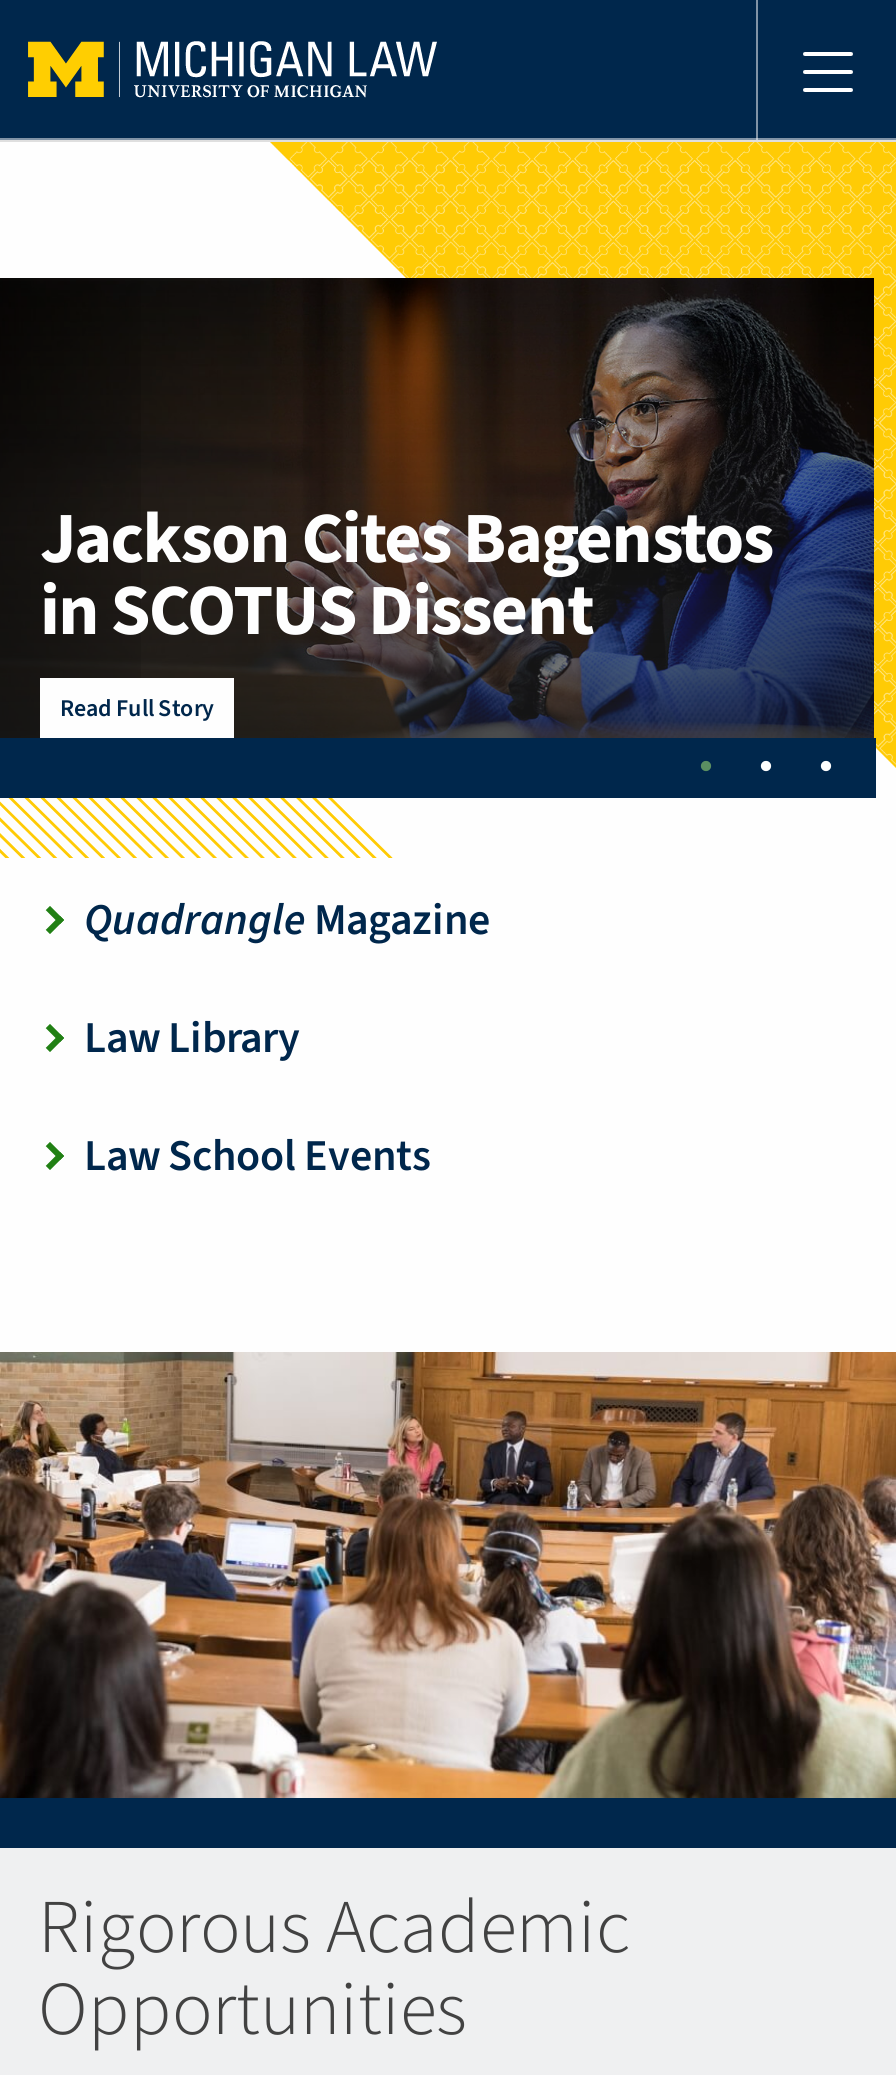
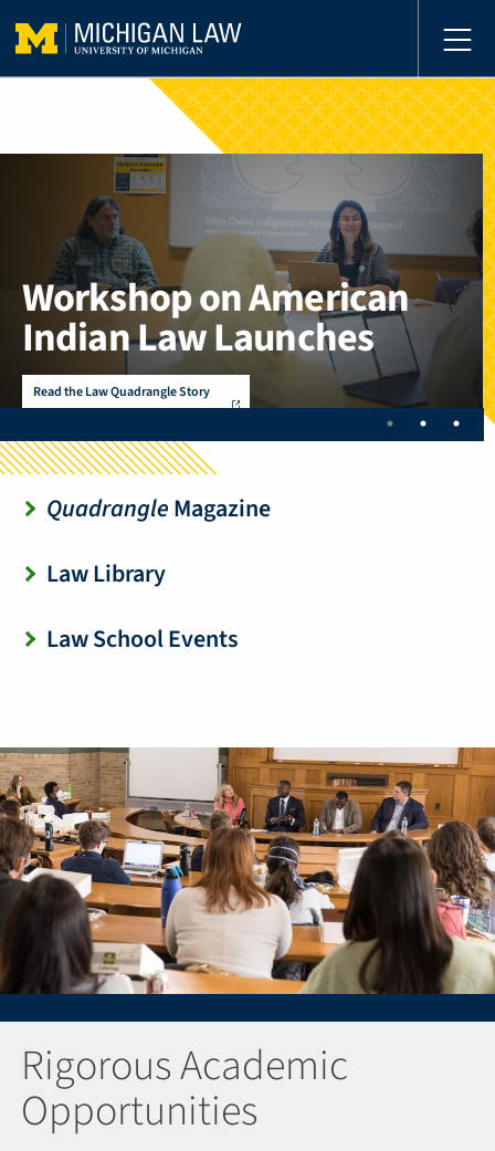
- [image]
- Jackson Cites Bagenstos
- in SCOTUS Dissent
- Read Full Story
+ [image]
+ Workshop on American
+ Indian Law Launches
+ Read the Law Quadrangle Story
